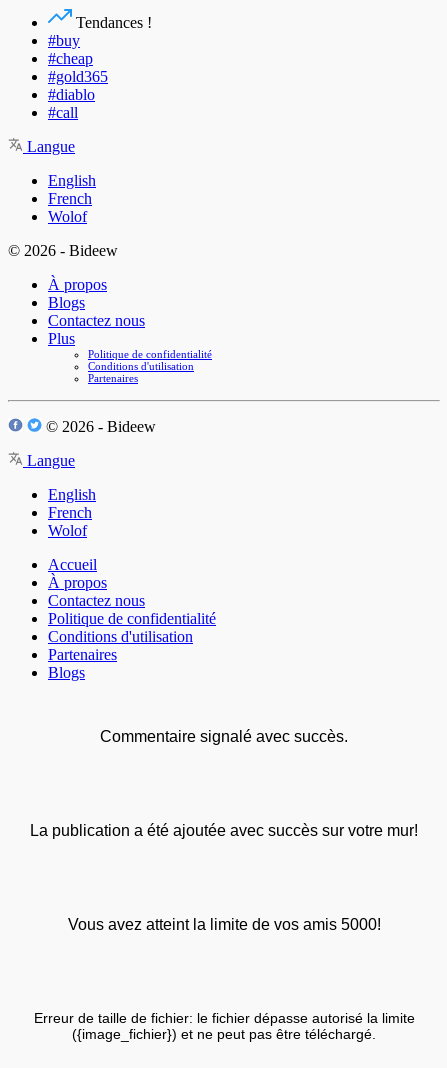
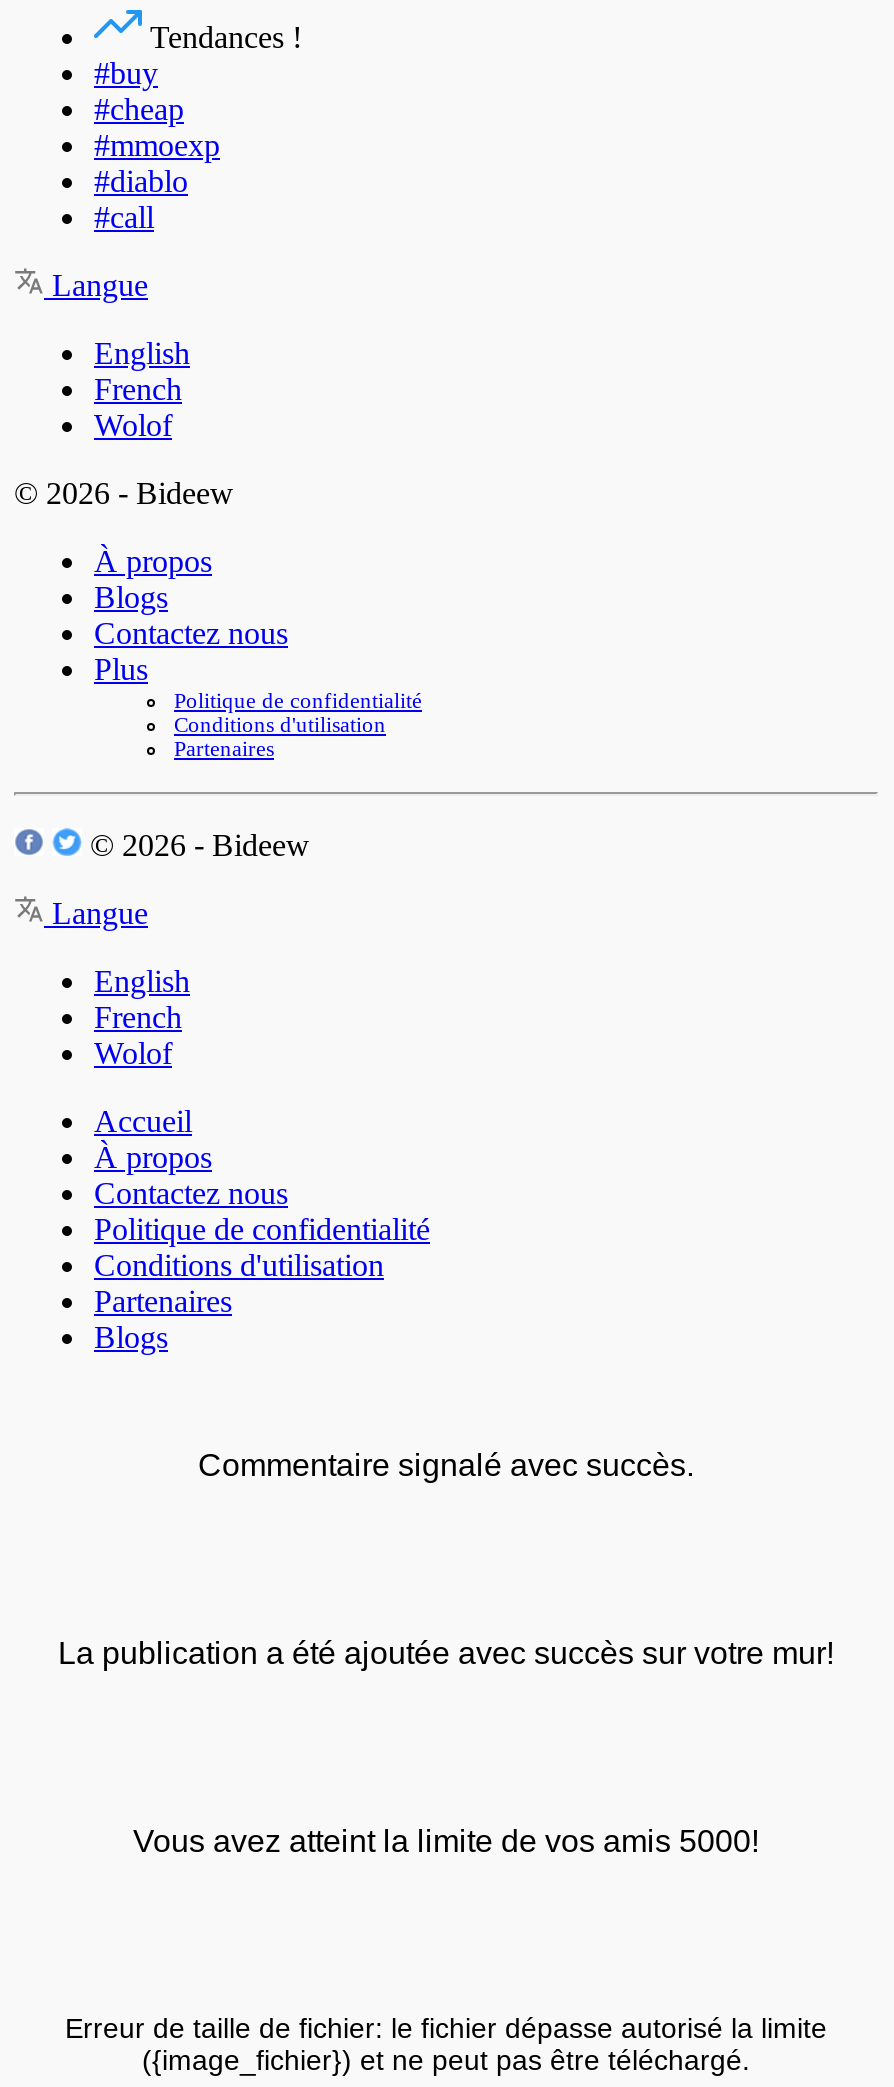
- #gold365
+ #mmoexp
